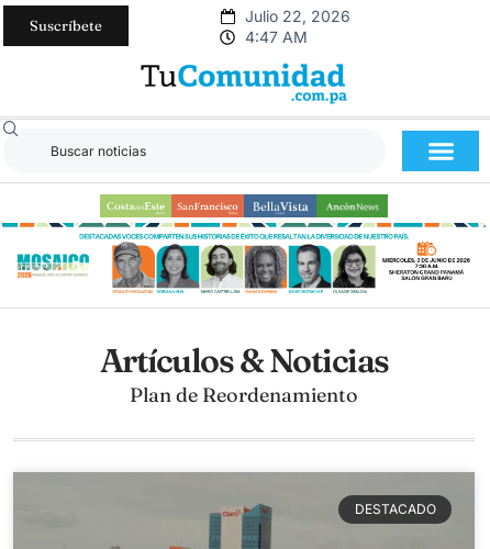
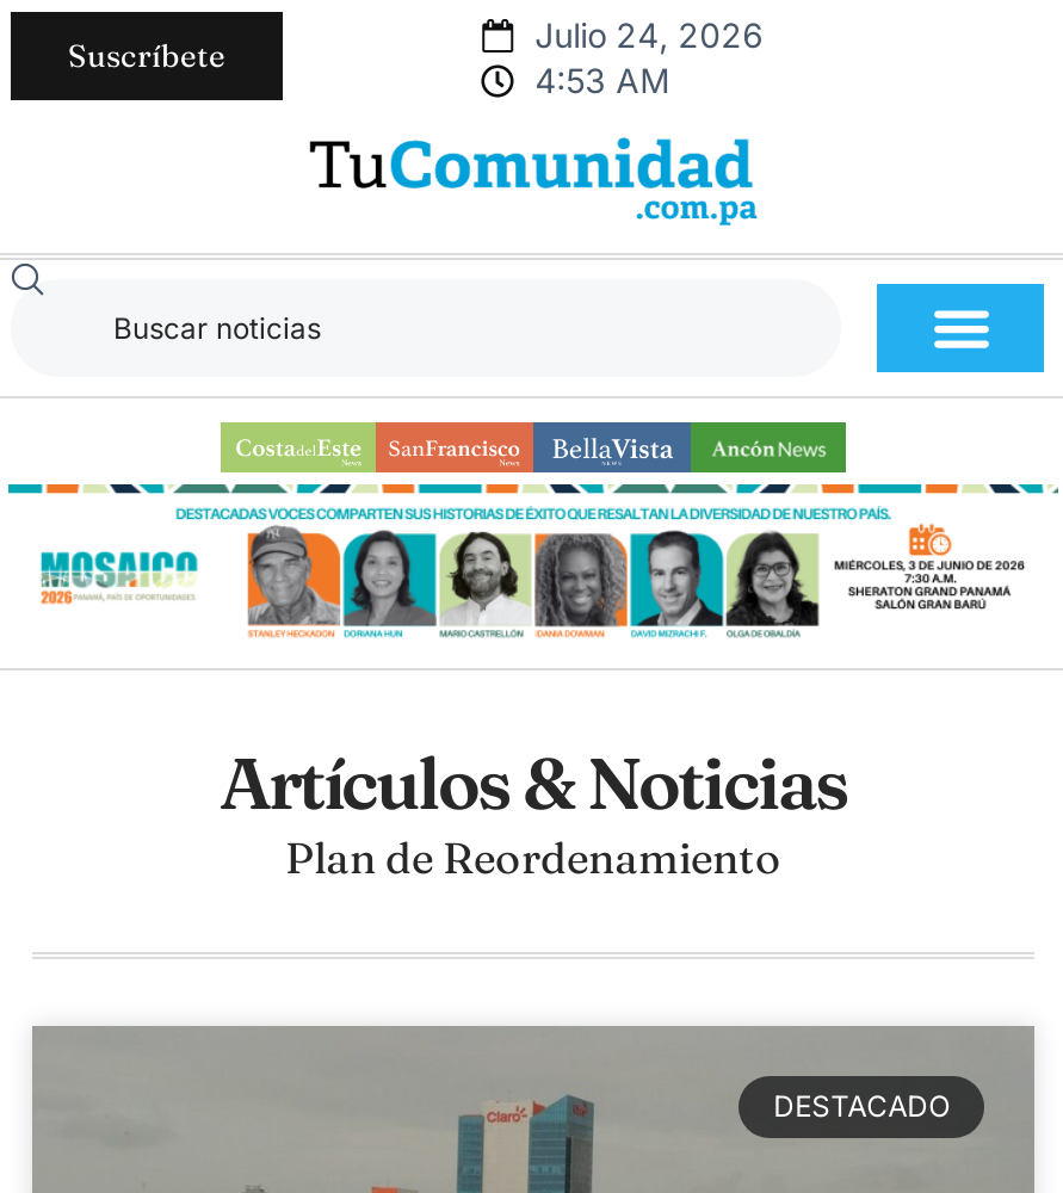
- Julio 22, 2026
+ Julio 24, 2026

- 4:47 AM
+ 4:53 AM
